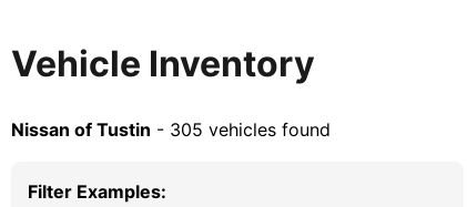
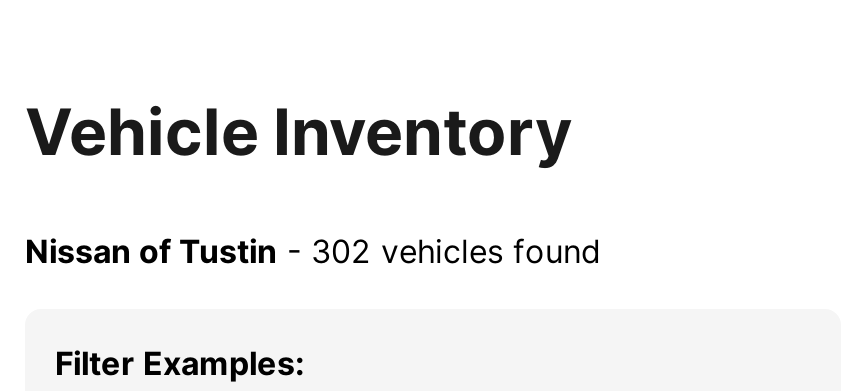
- Nissan of Tustin - 305 vehicles found
+ Nissan of Tustin - 302 vehicles found
